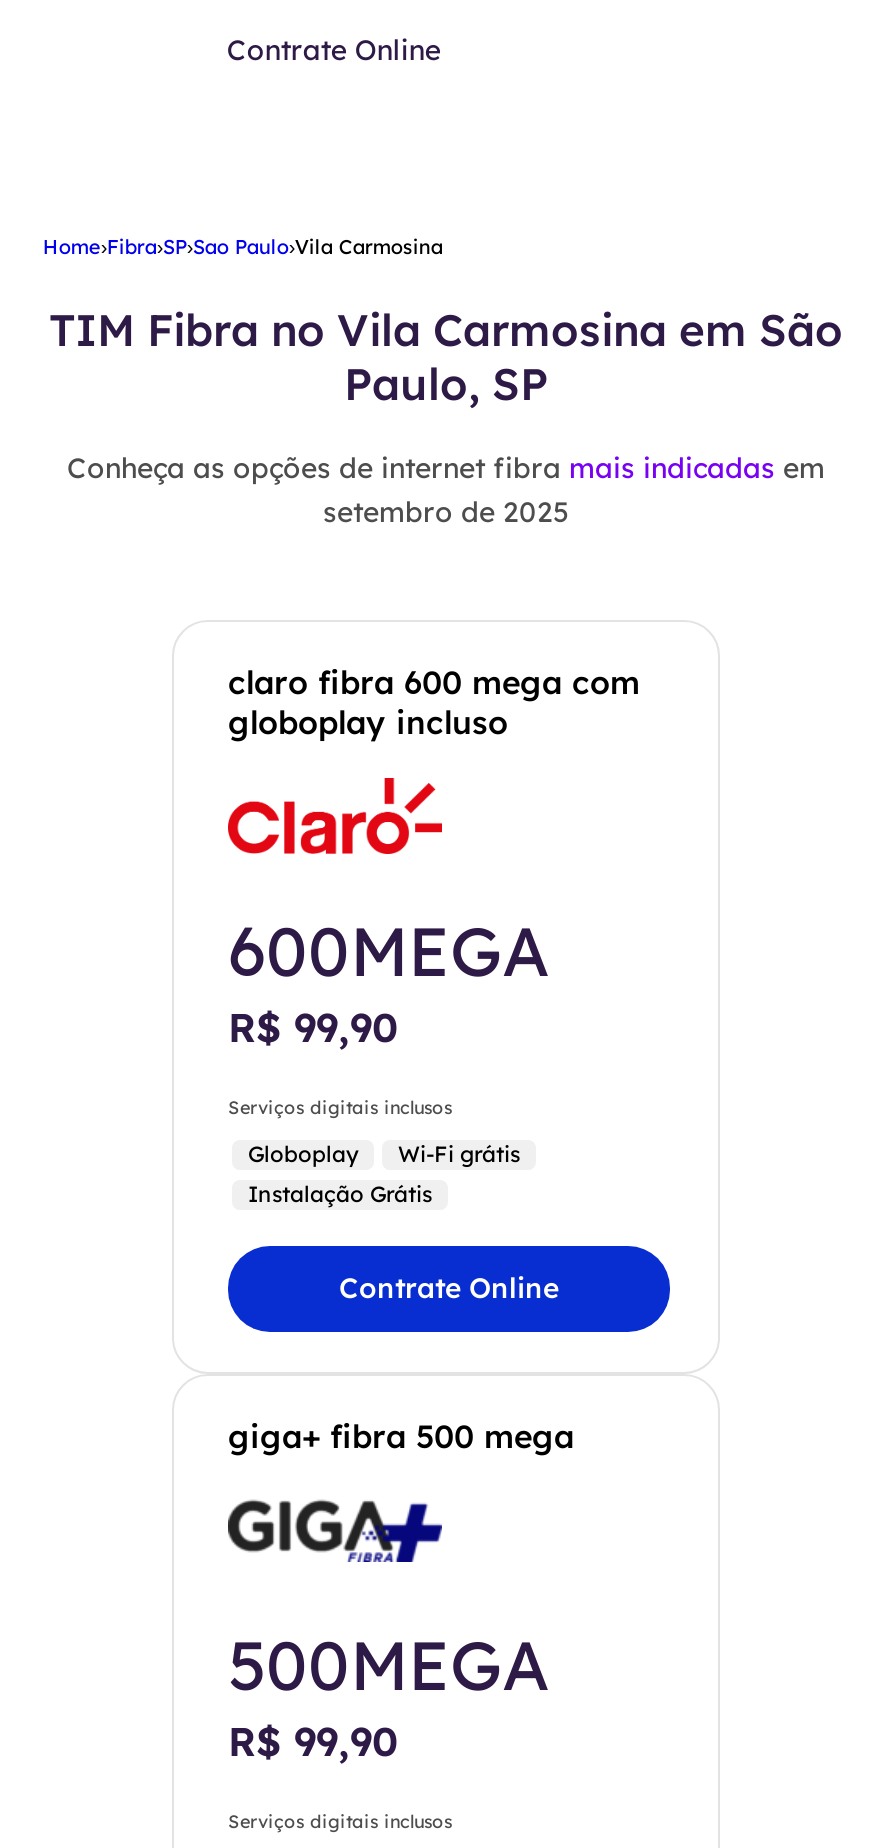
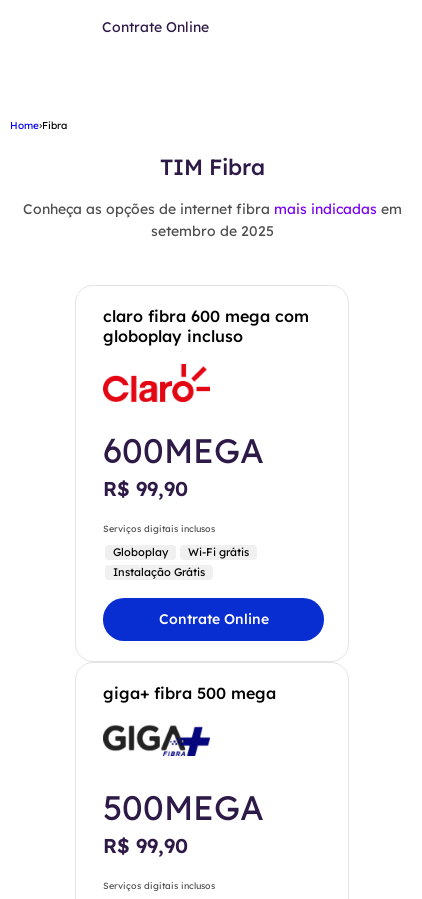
- Home›Fibra›SP›Sao Paulo›Vila Carmosina
+ Home›Fibra

- TIM Fibra no Vila Carmosina em São
- Paulo, SP
+ TIM Fibra
